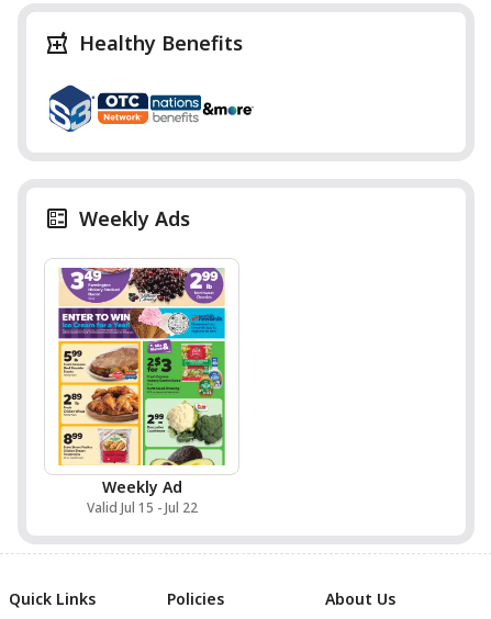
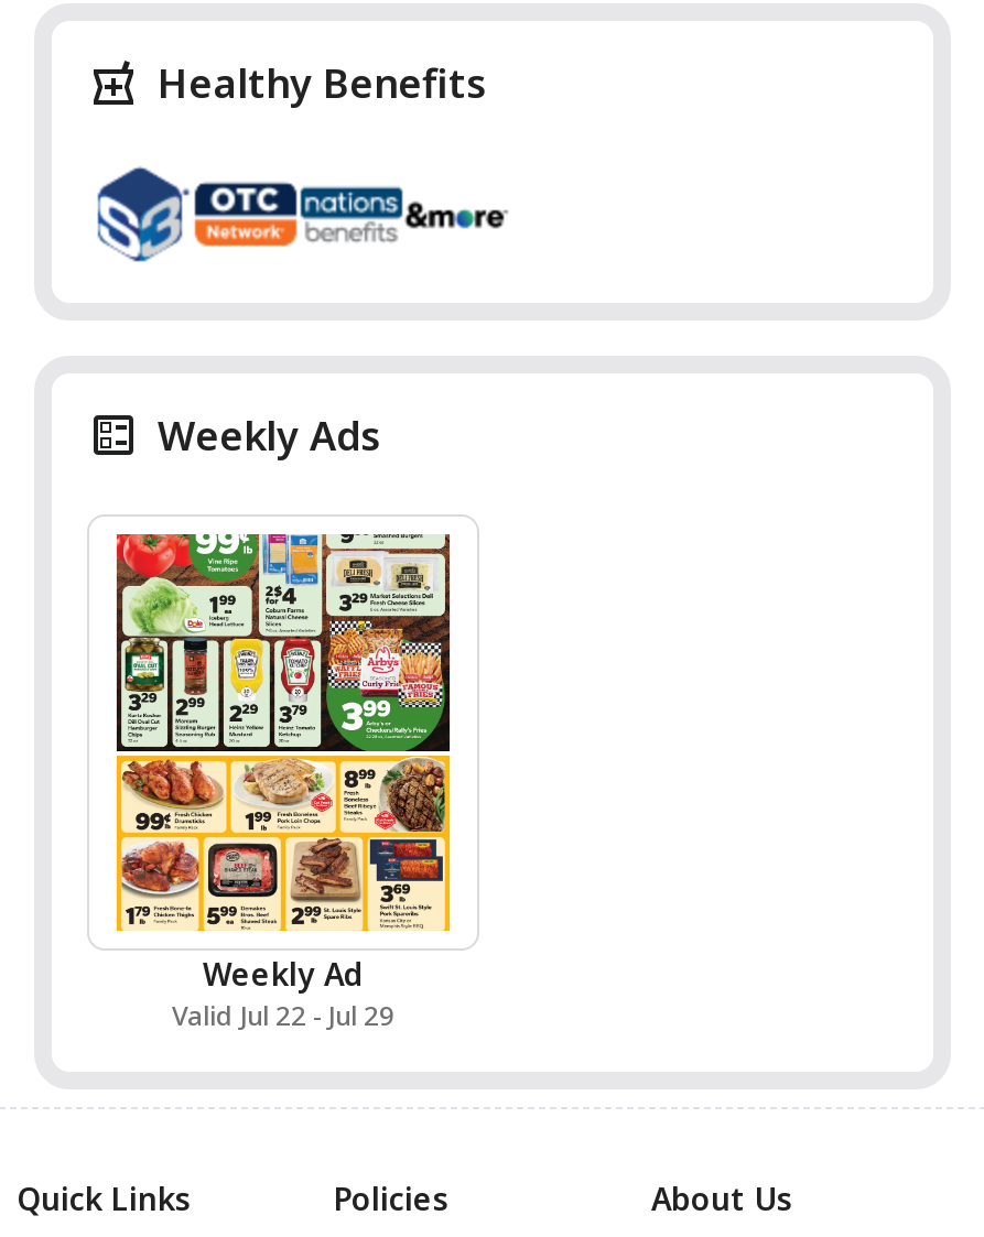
- [image]
- Valid Jul 15 - Jul 22
+ [image]
+ Valid Jul 22 - Jul 29
